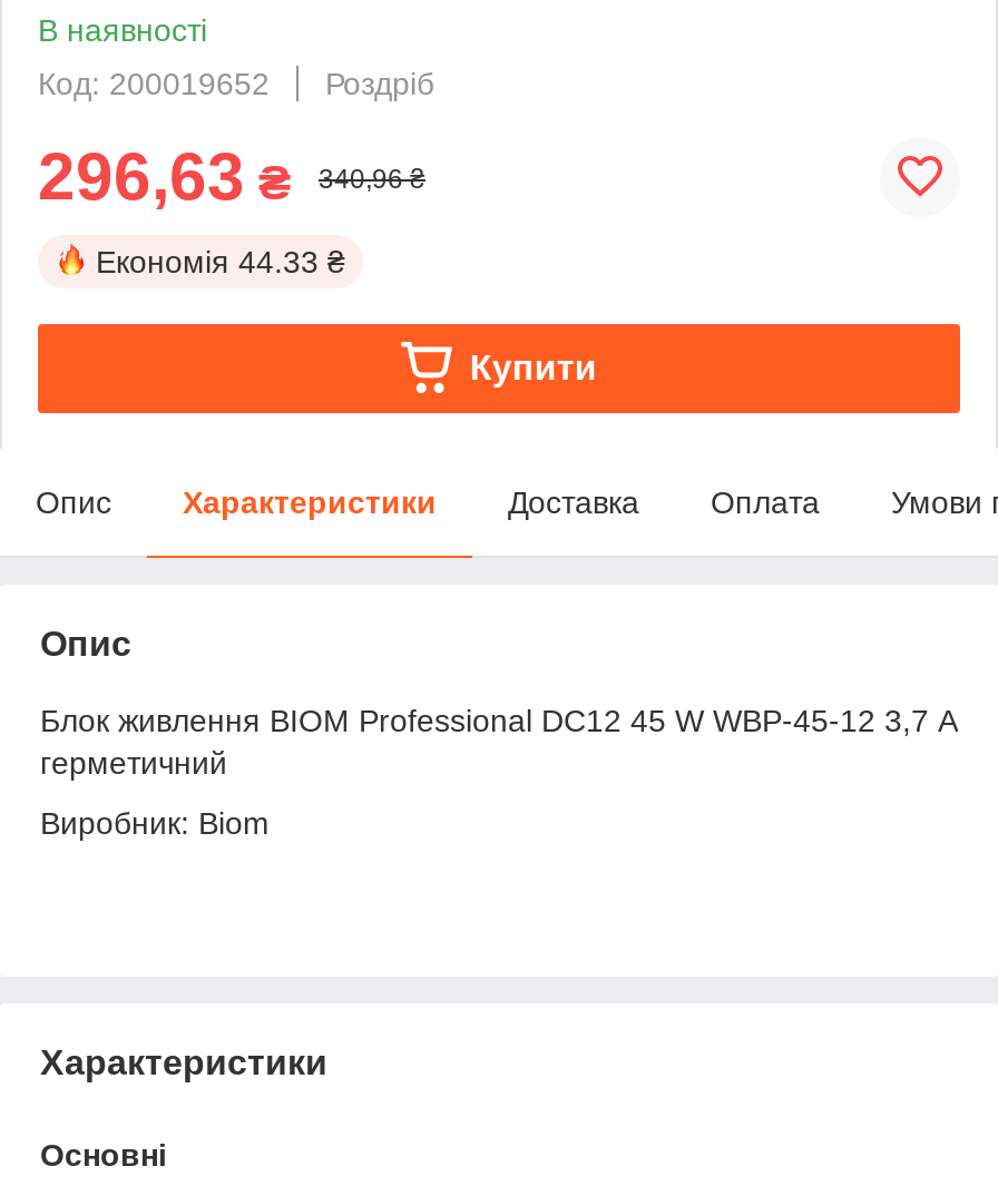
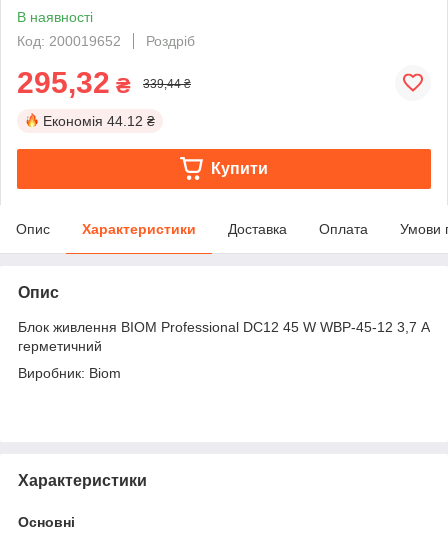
- 296,63 ₴
+ 295,32 ₴

- 340,96 ₴
+ 339,44 ₴

- Економія 44.33 ₴
+ Економія 44.12 ₴
